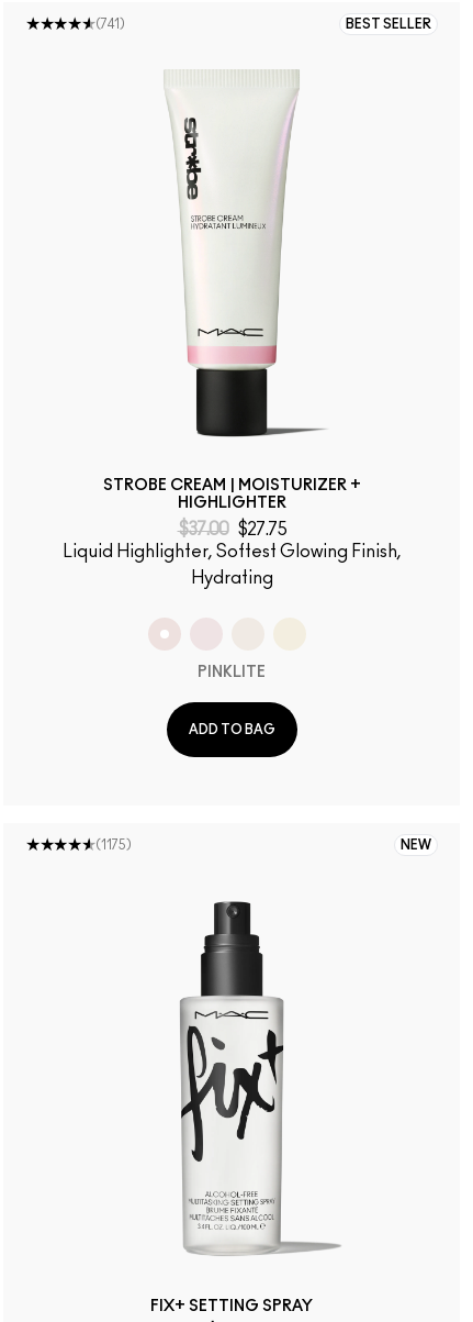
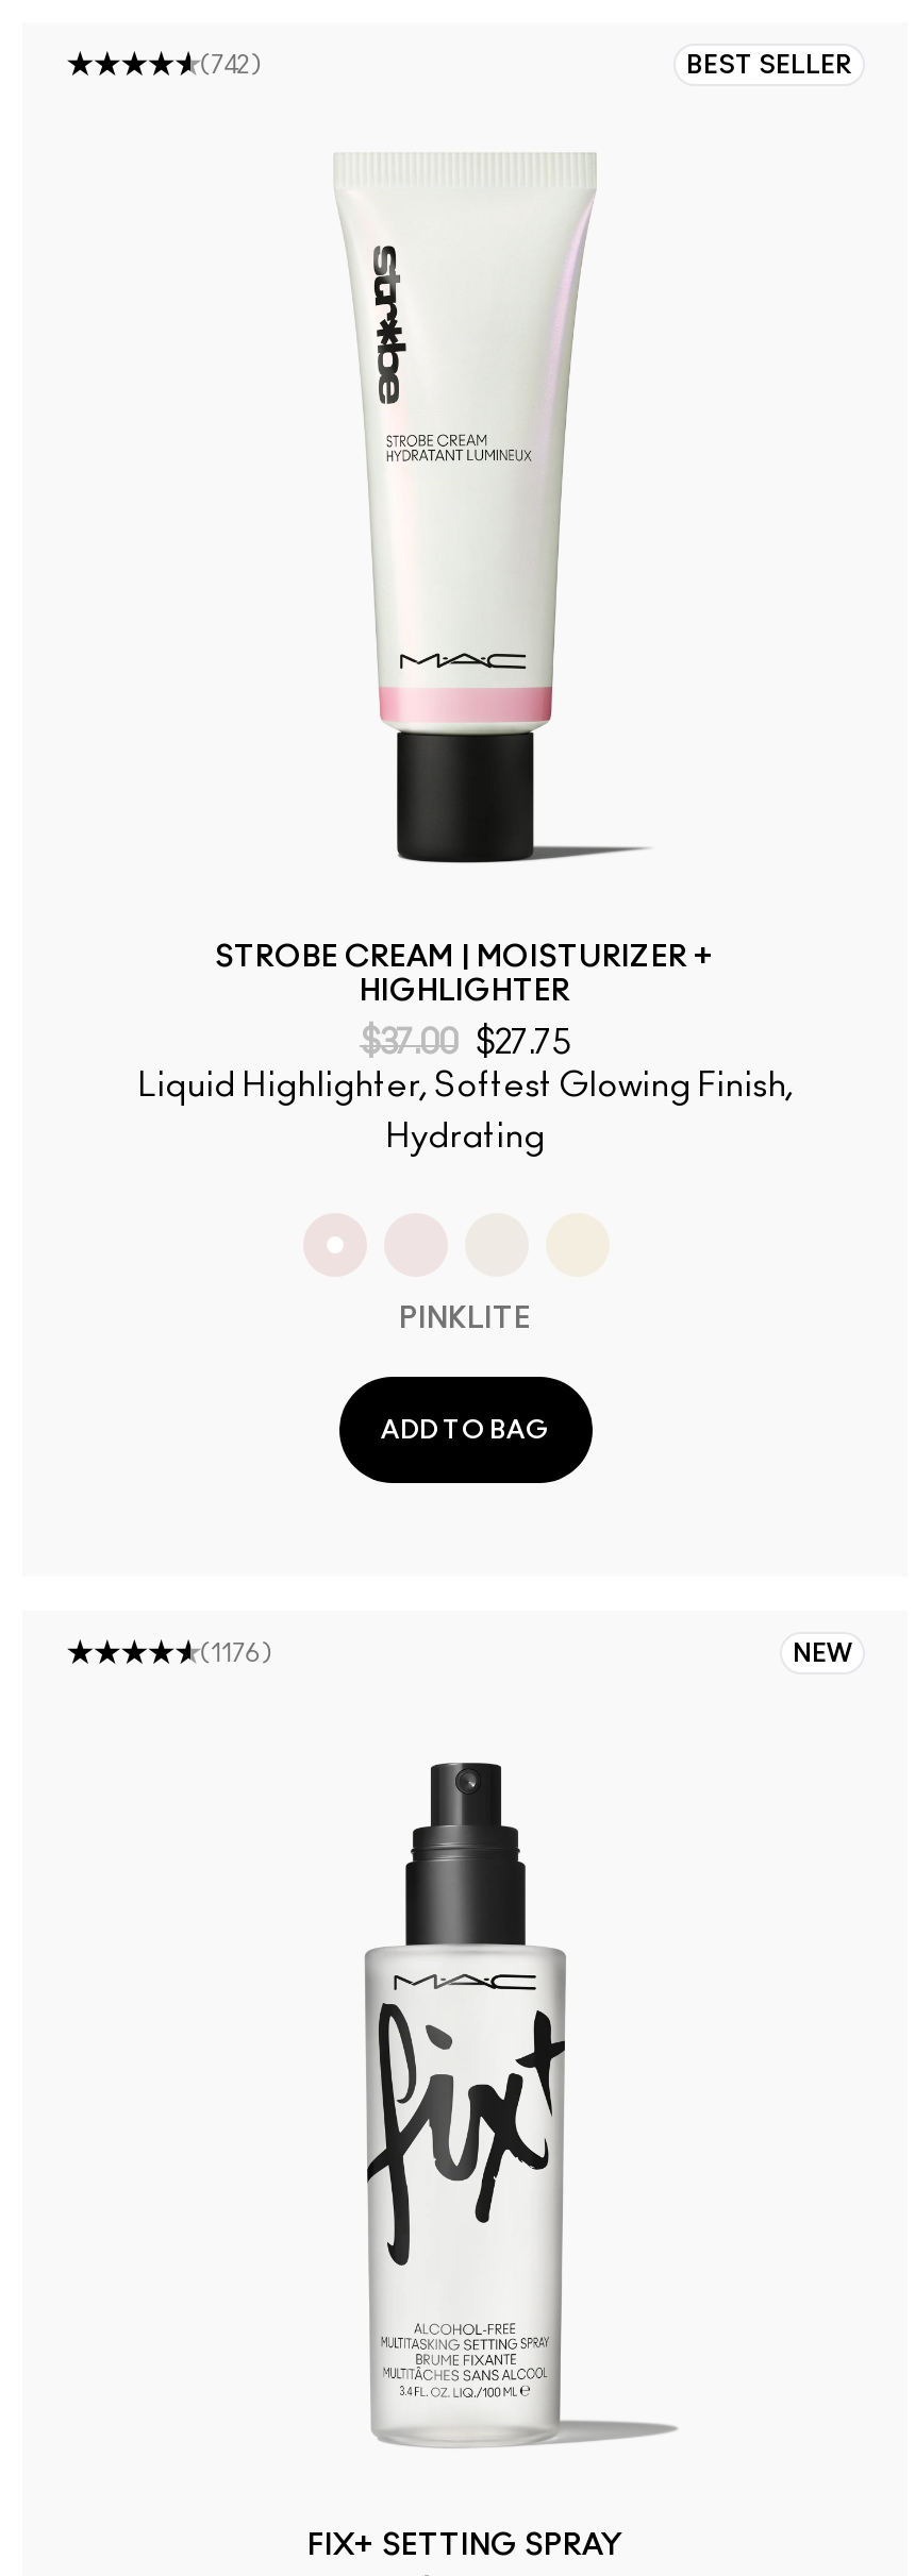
- (741)
+ (742)

- (1175)
+ (1176)
